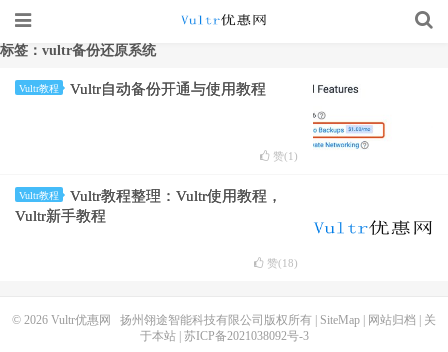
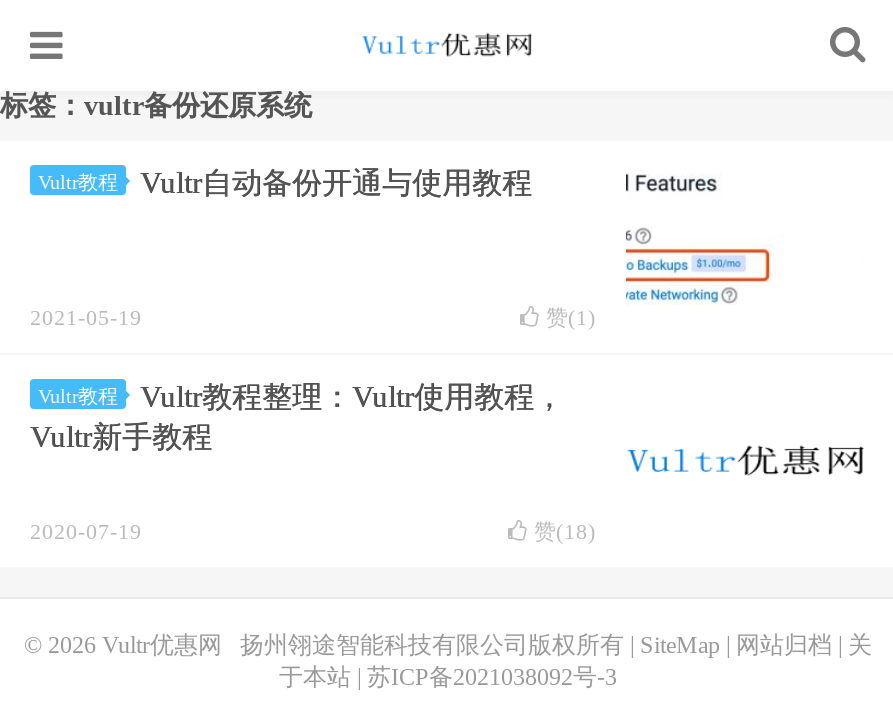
+ 2021-05-19

+ 2020-07-19
